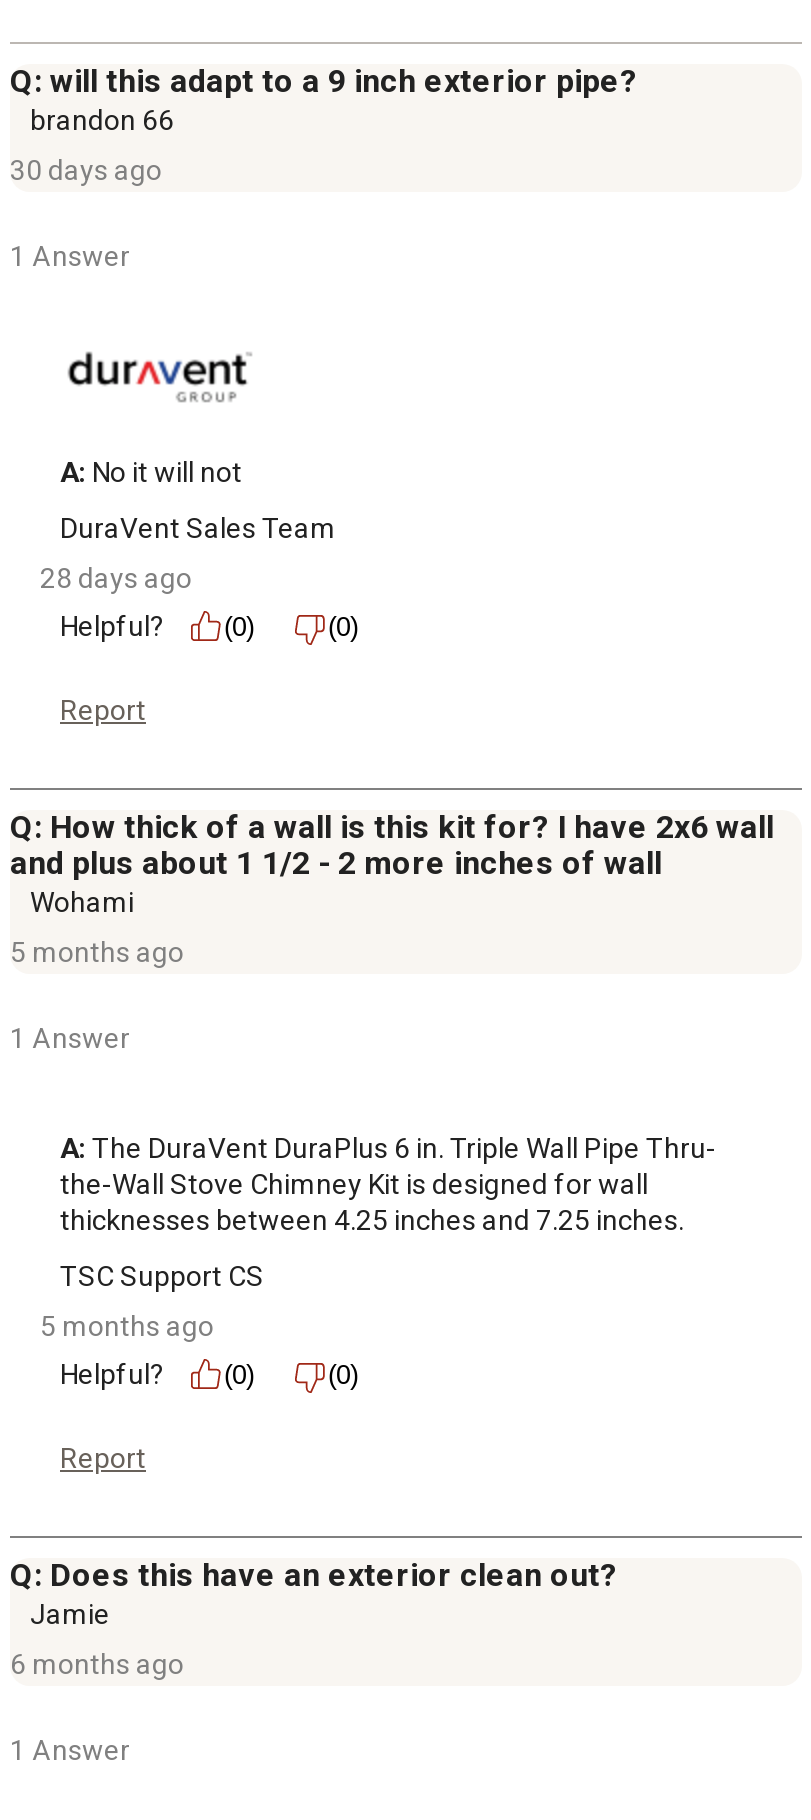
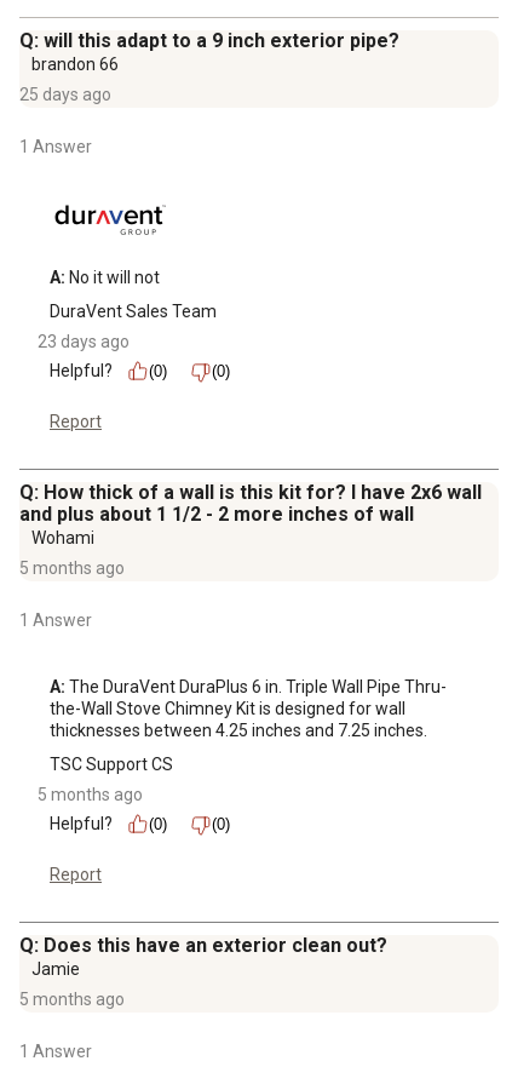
- 30 days ago
+ 25 days ago

- 28 days ago
+ 23 days ago

- 6 months ago
+ 5 months ago
